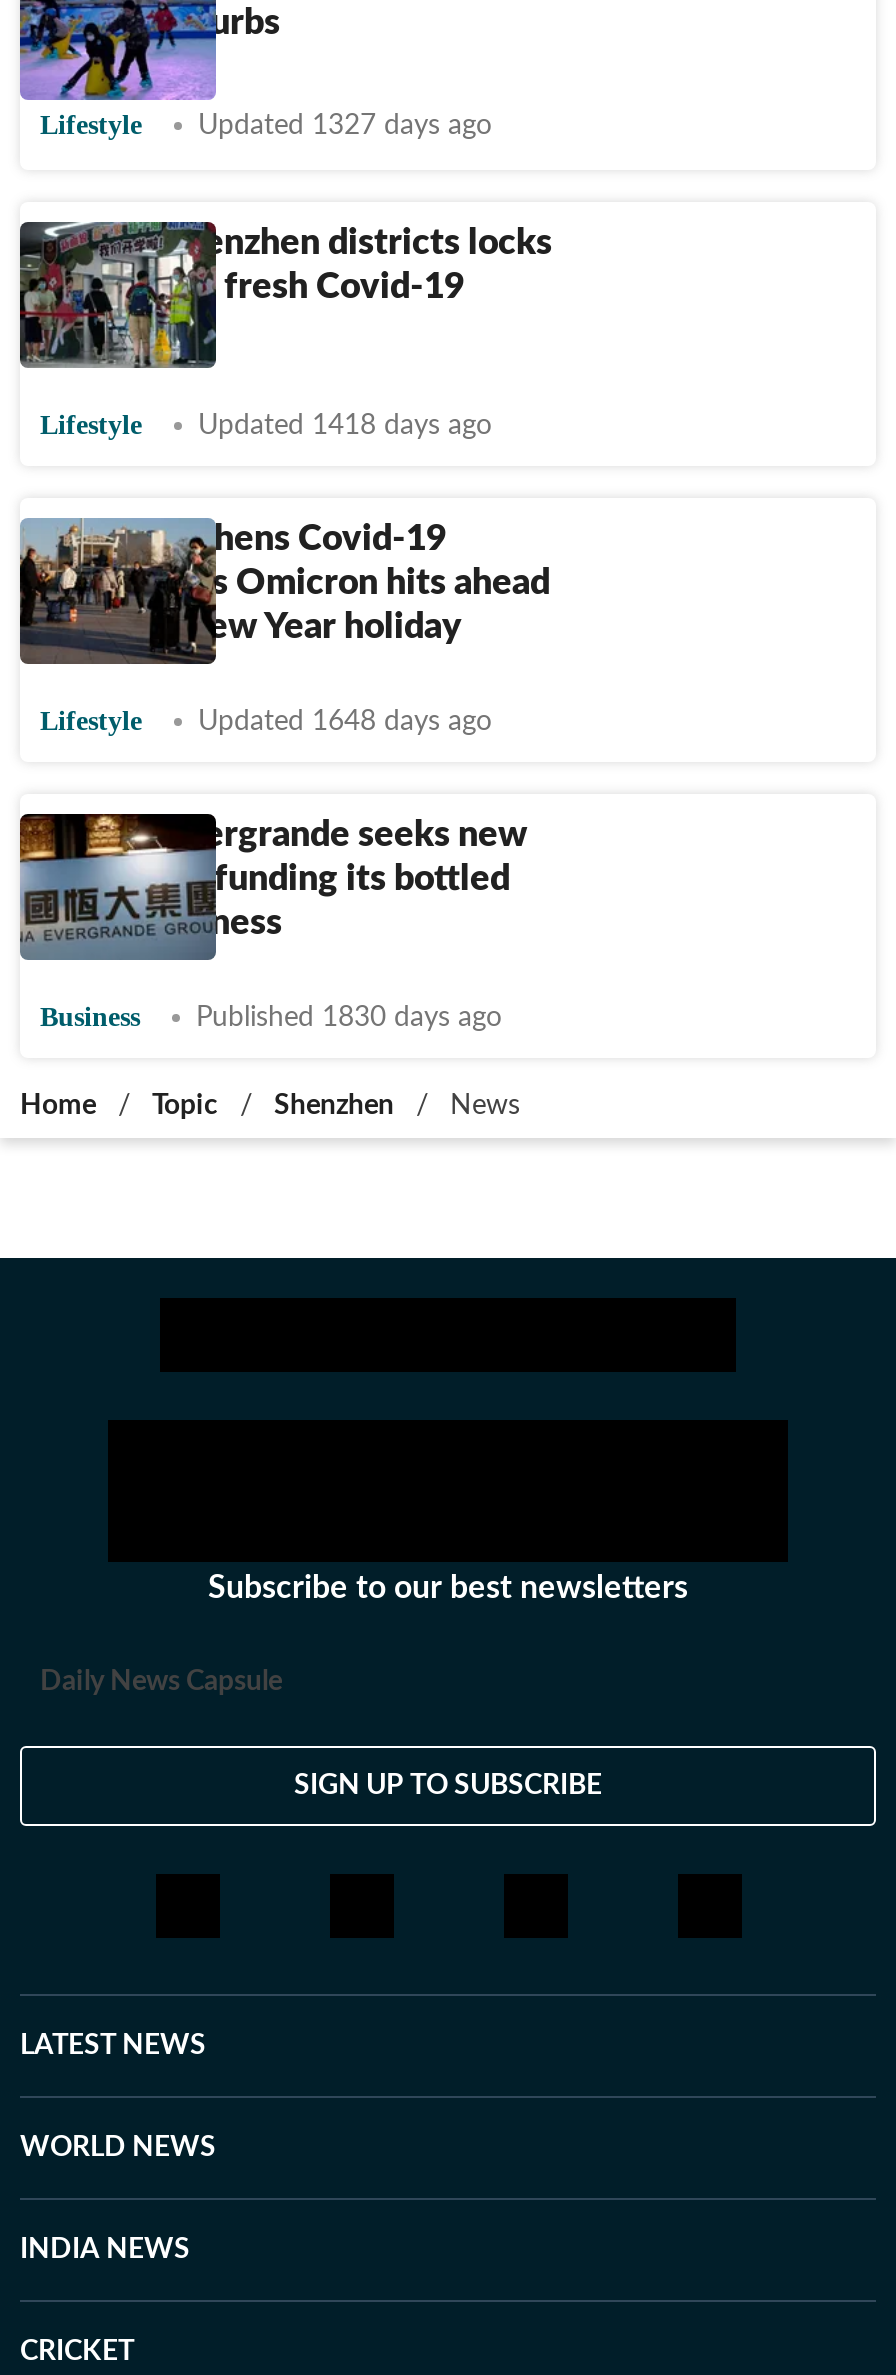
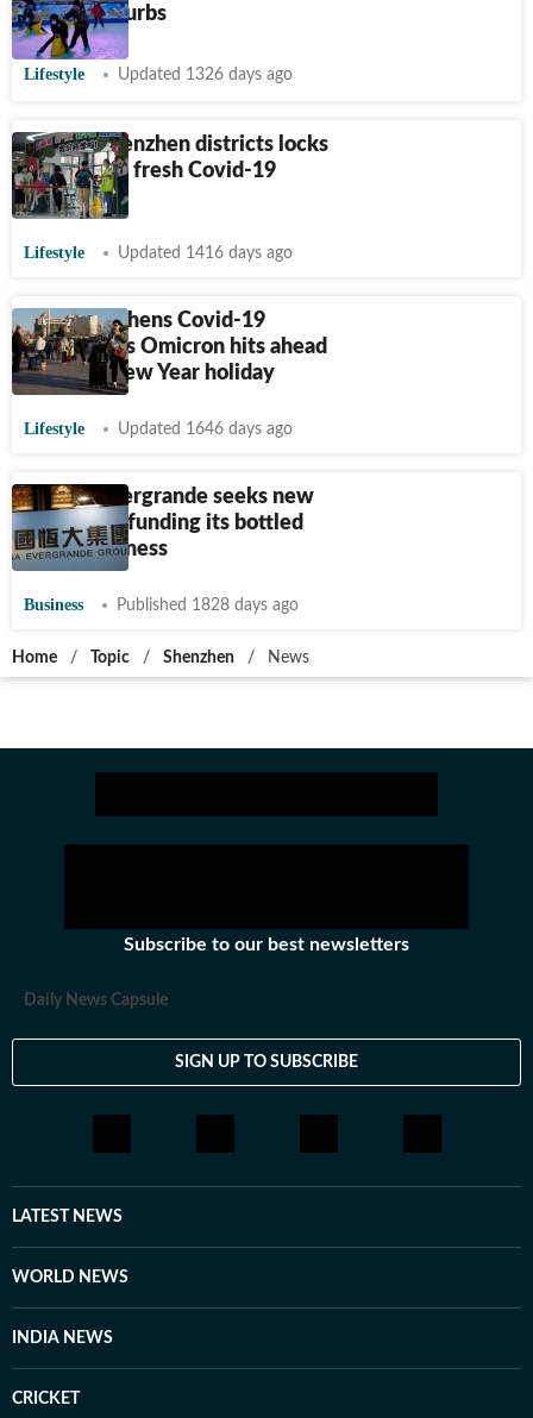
- Updated 1327 days ago
+ Updated 1326 days ago

- Updated 1418 days ago
+ Updated 1416 days ago

- Updated 1648 days ago
+ Updated 1646 days ago

- Published 1830 days ago
+ Published 1828 days ago
